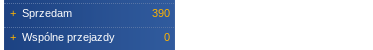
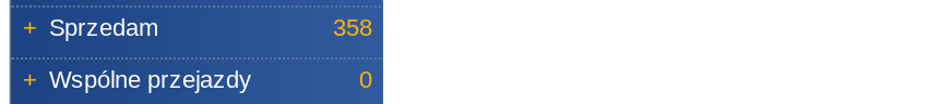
- 390
+ 358
